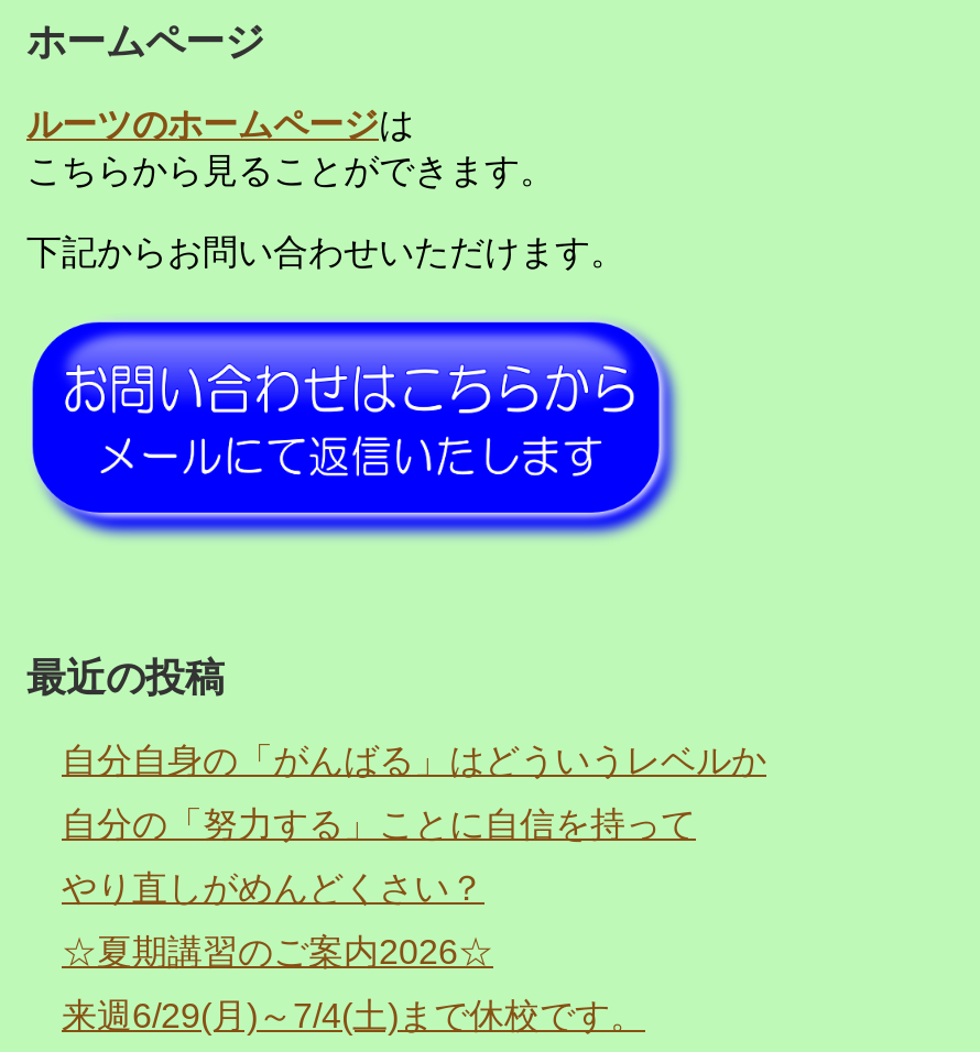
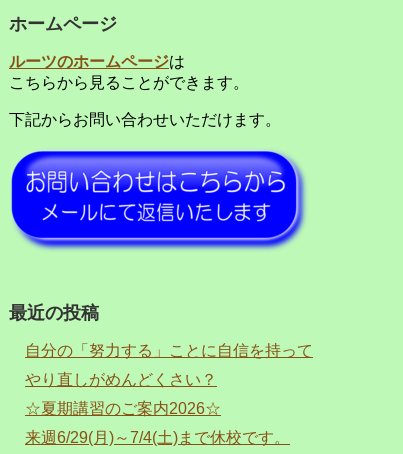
- 自分自身の「がんばる」はどういうレベルか
